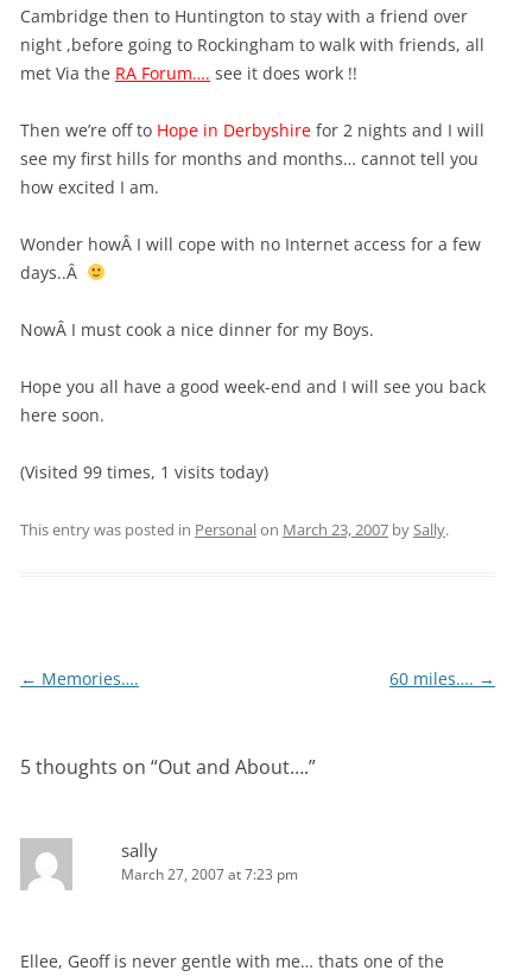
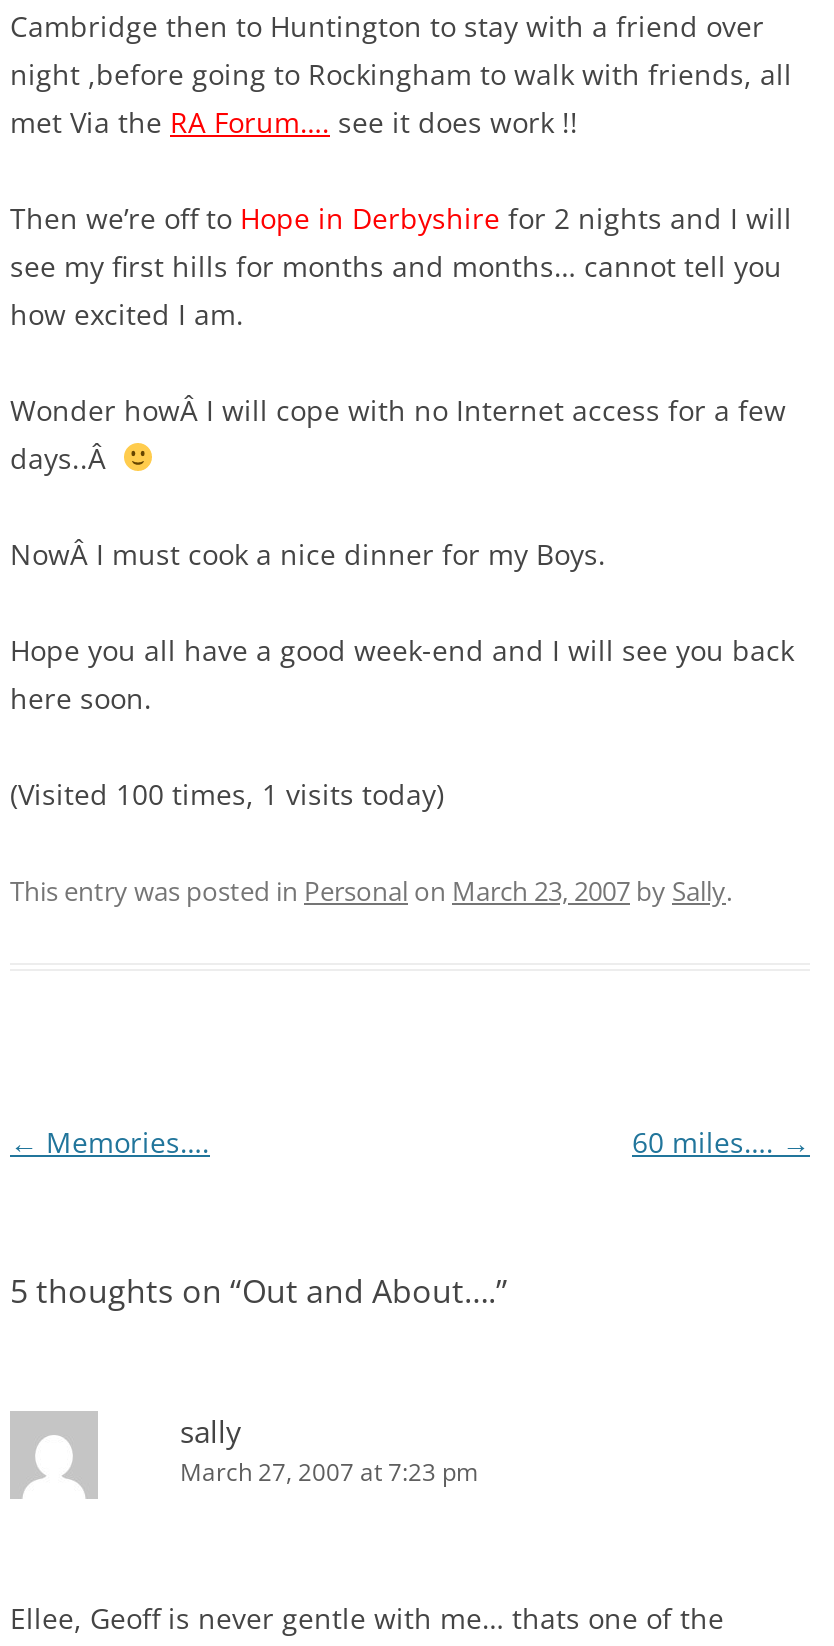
- (Visited 99 times, 1 visits today)
+ (Visited 100 times, 1 visits today)
